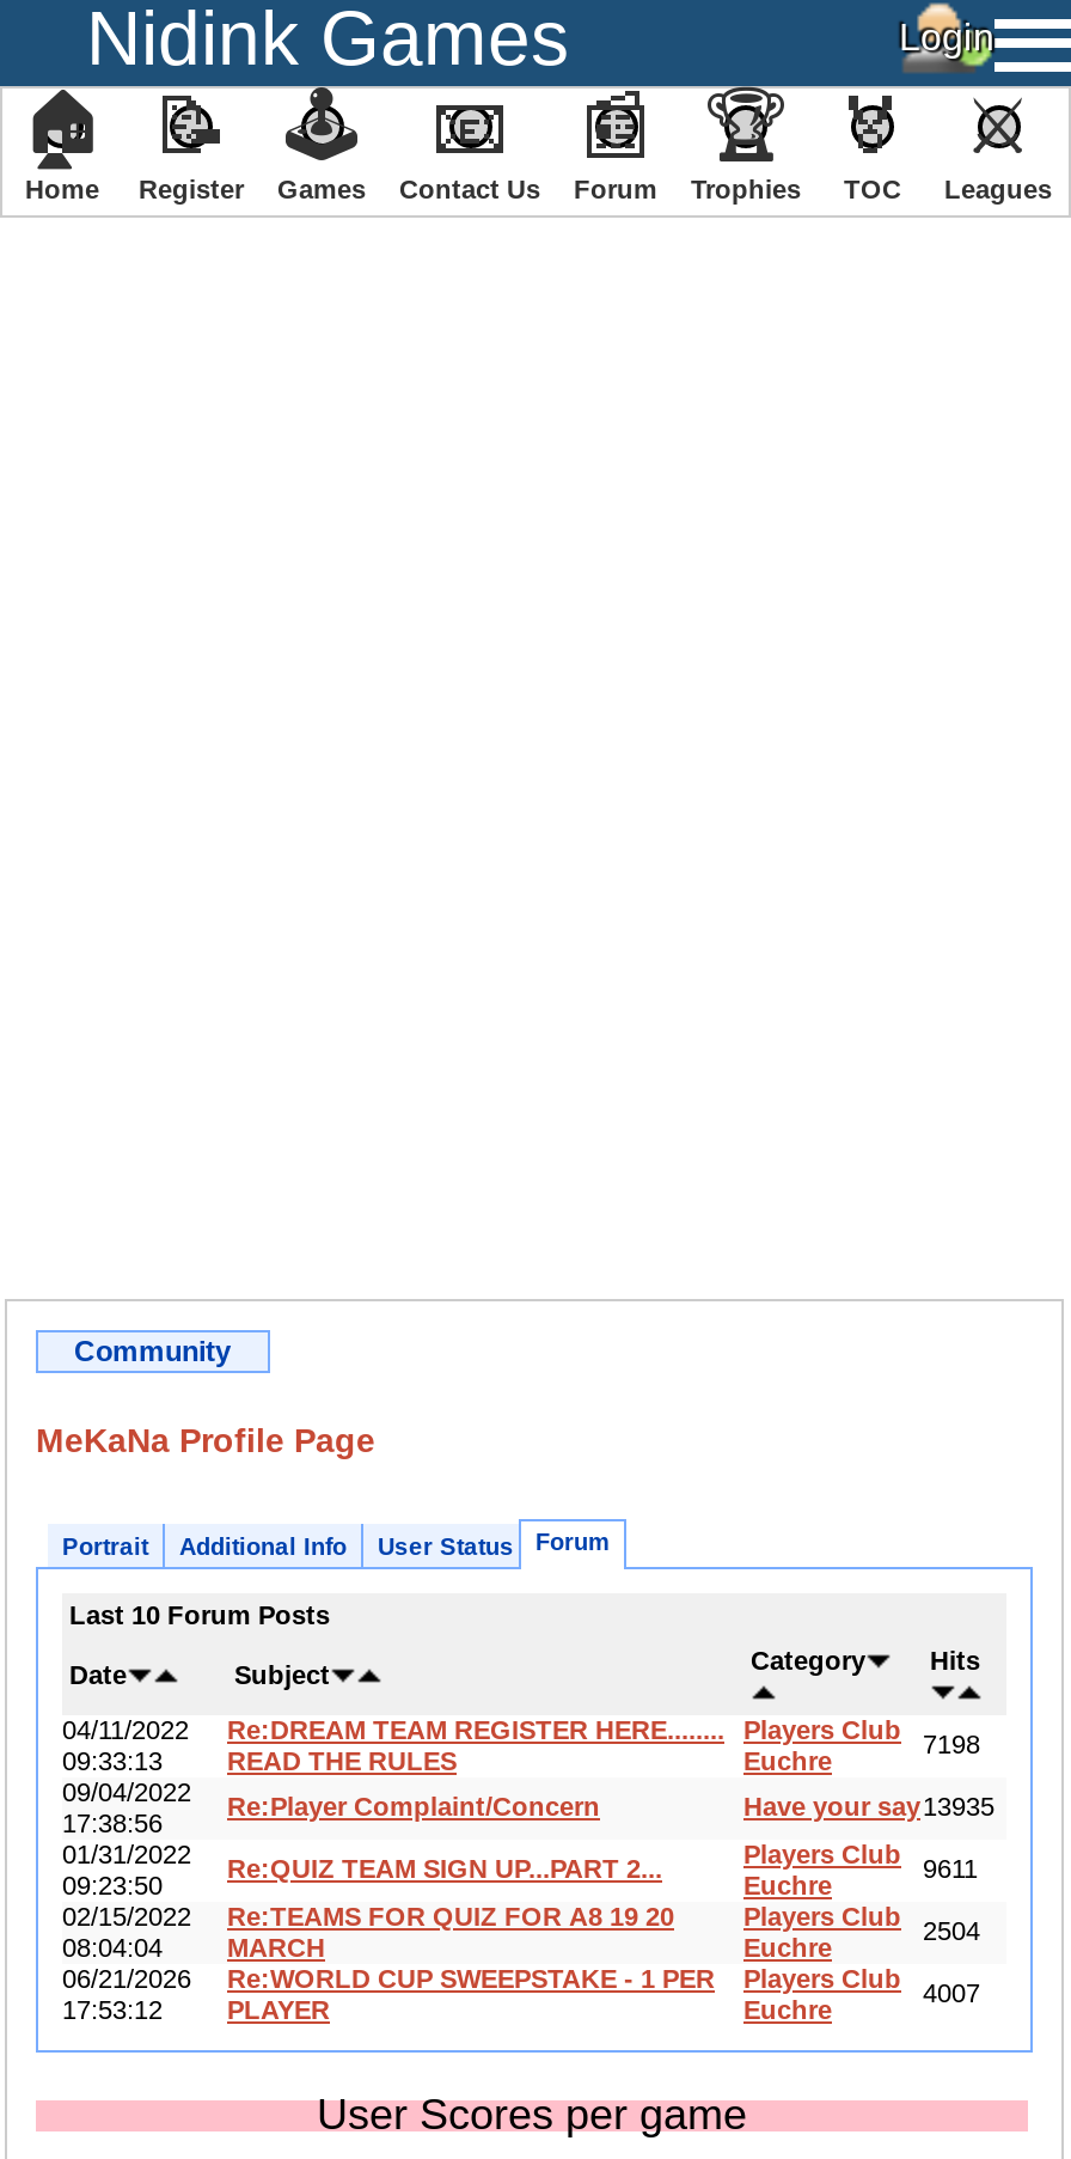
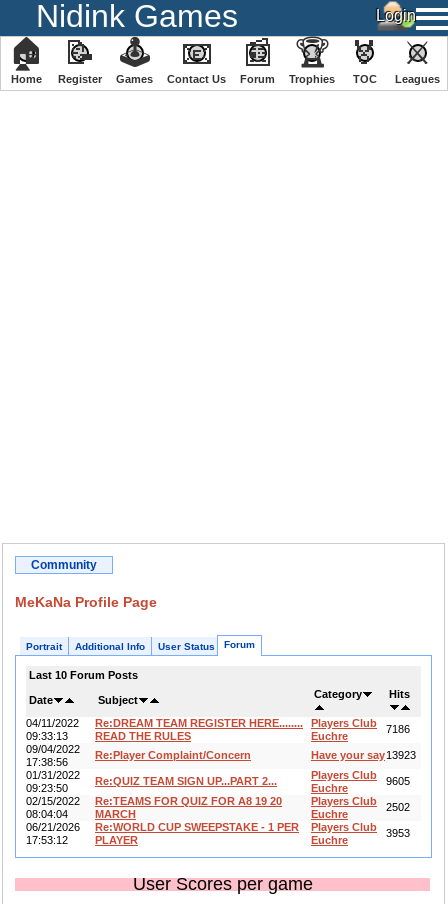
- 04/11/2022 Re:DREAM TEAM REGISTER HERE........ Players Club 7198
+ 04/11/2022 Re:DREAM TEAM REGISTER HERE........ Players Club 7186

- Have your say13935
+ Have your say13923

- Players Club 9611
+ Players Club 9605

- Players Club 2504
+ Players Club 2502

- 06/21/2026 Re:WORLD CUP SWEEPSTAKE - 1 PER Players Club 4007
+ 06/21/2026 Re:WORLD CUP SWEEPSTAKE - 1 PER Players Club 3953
